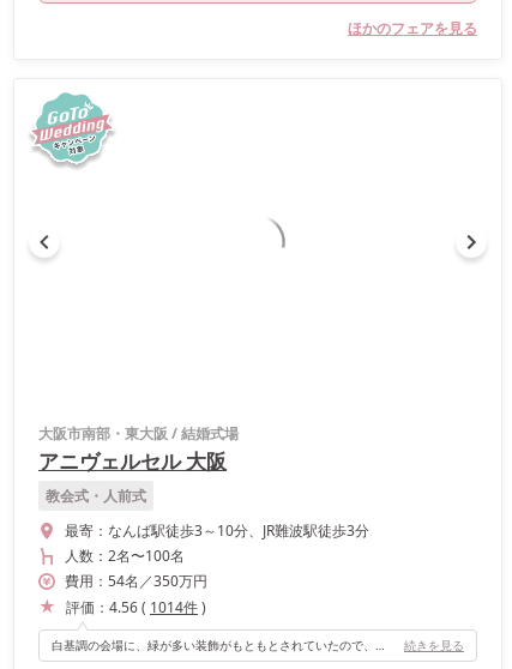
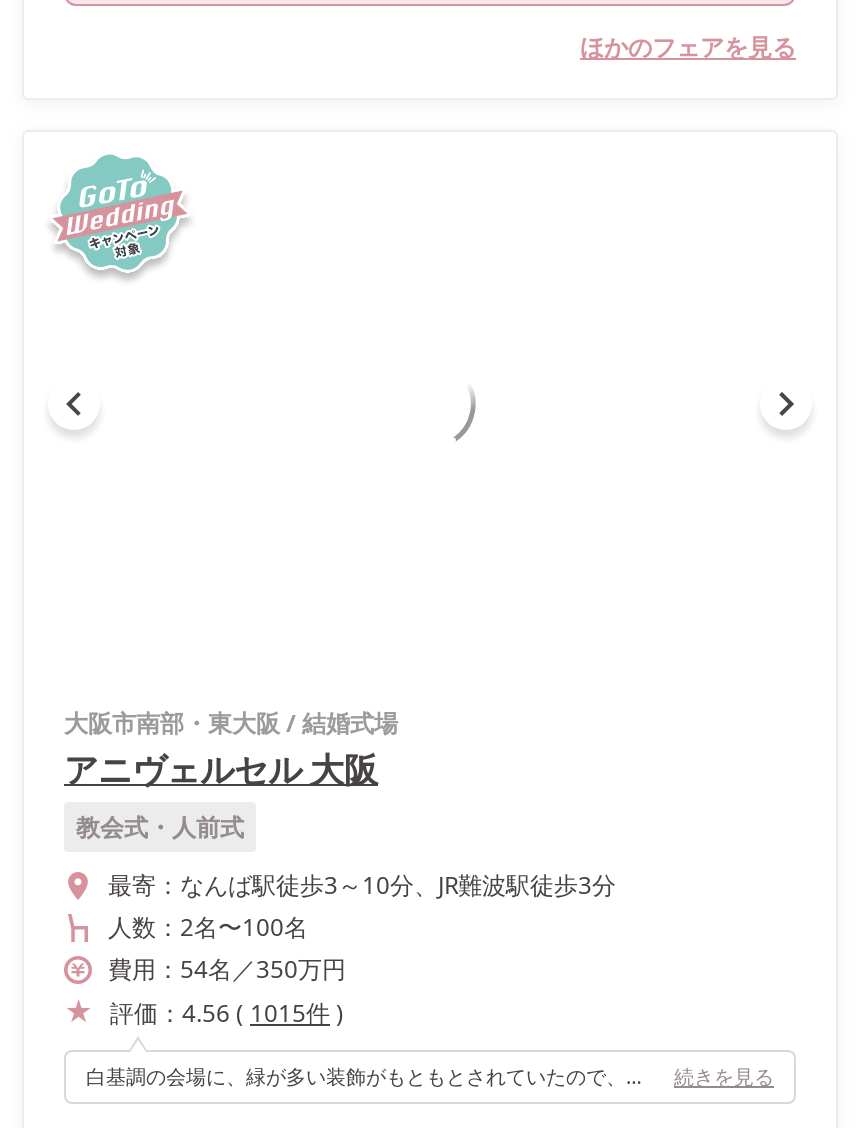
- 評価：4.56 ( 1014件 )
+ 評価：4.56 ( 1015件 )
